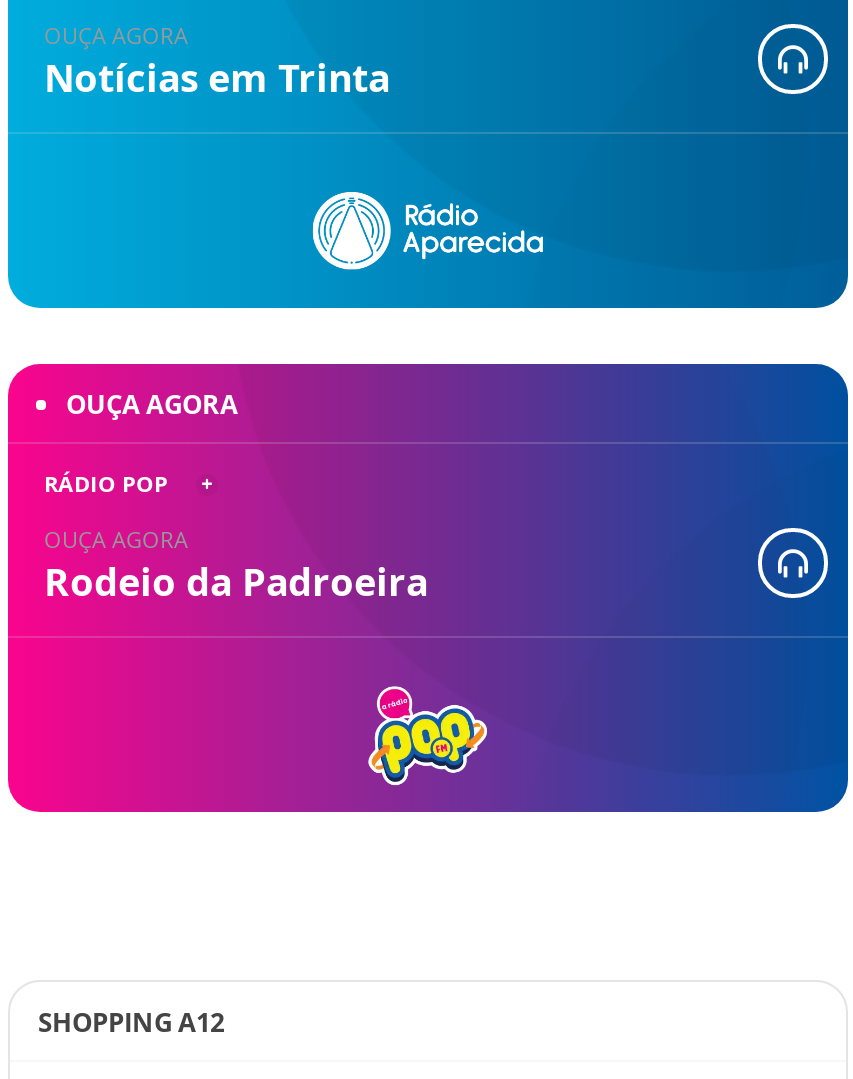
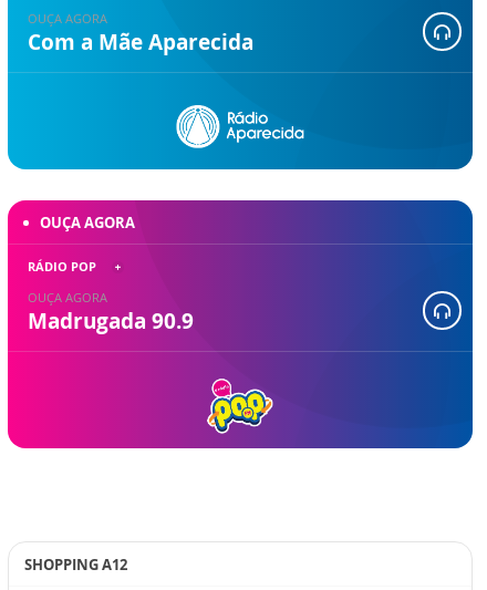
- Notícias em Trinta
+ Com a Mãe Aparecida

- Rodeio da Padroeira
+ Madrugada 90.9
